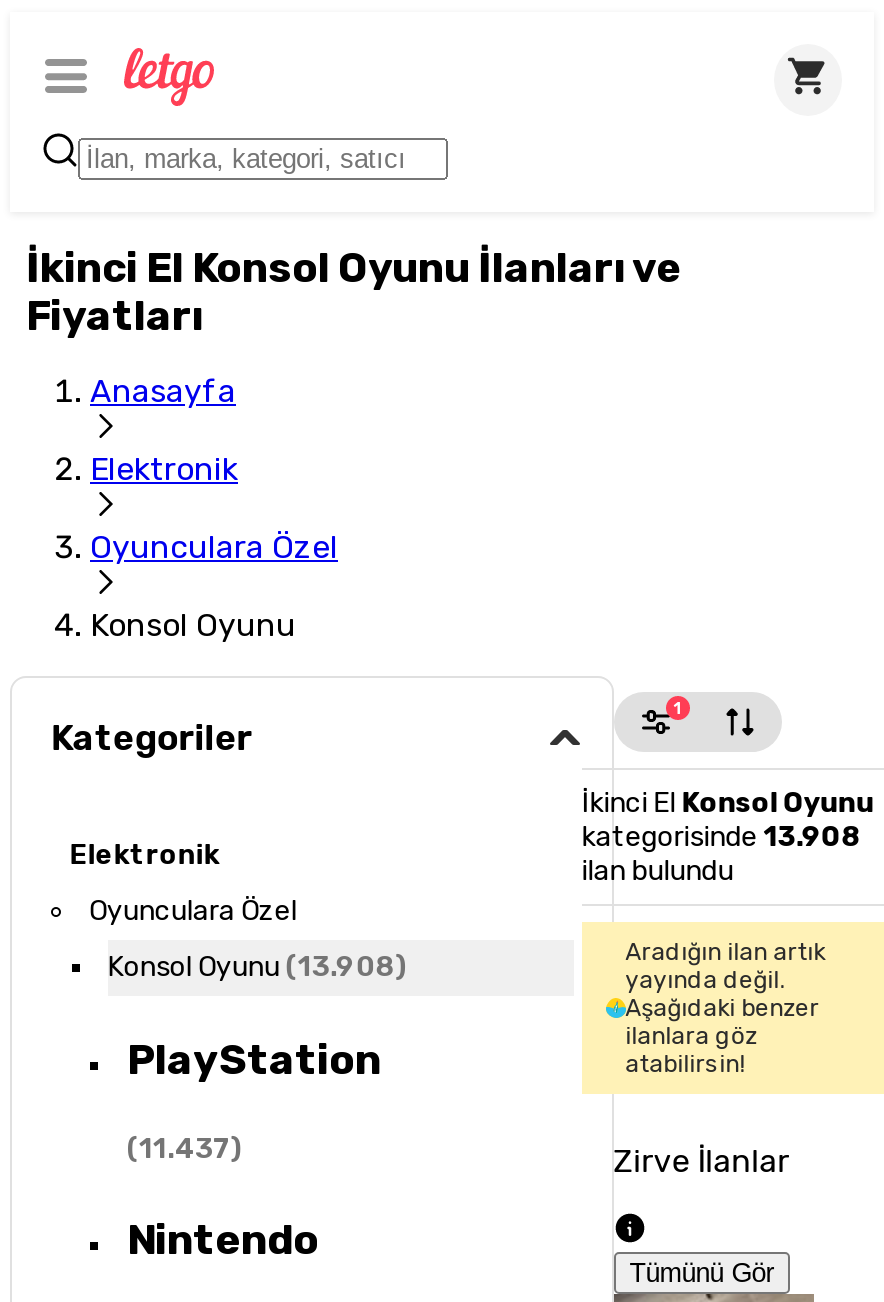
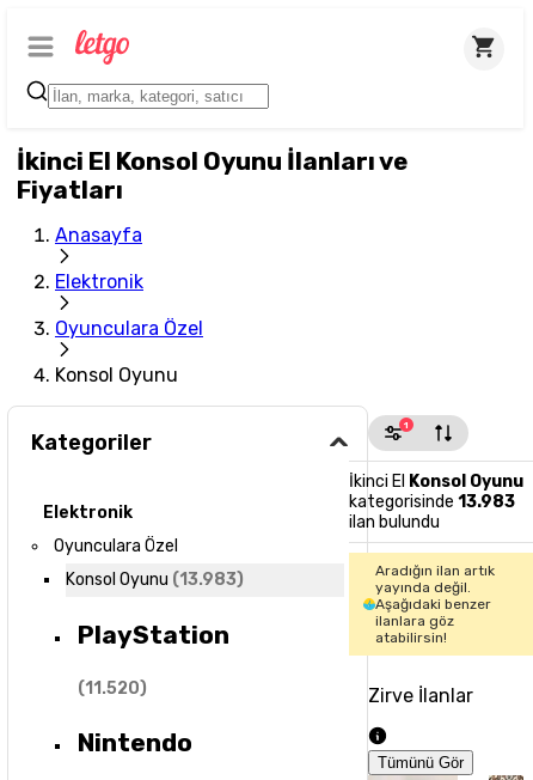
- kategorisinde 13.908
+ kategorisinde 13.983

- Konsol Oyunu (13.908)
+ Konsol Oyunu (13.983)

- (11.437)
+ (11.520)
